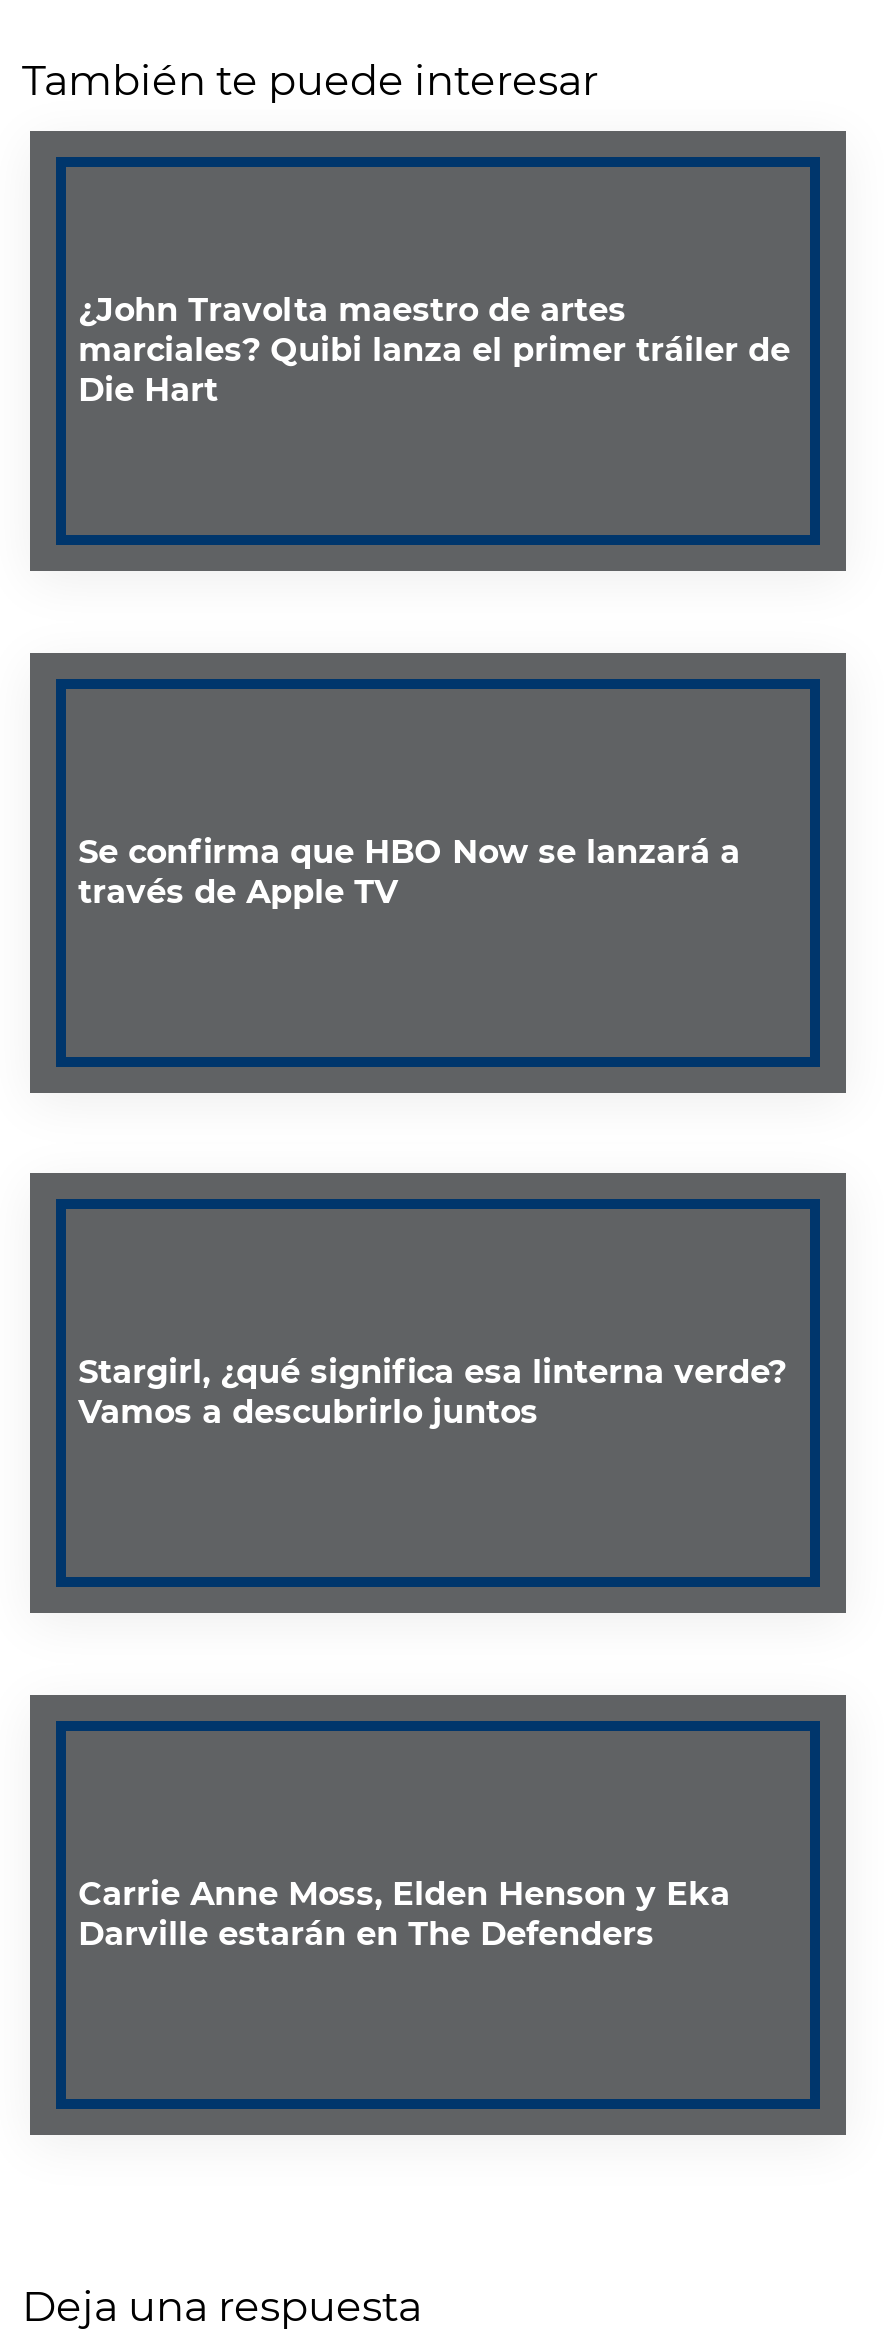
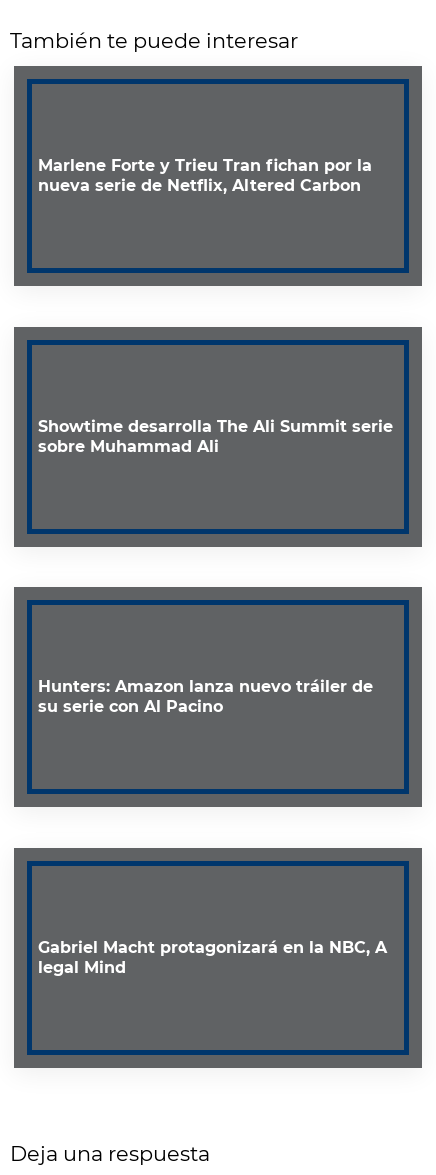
- ¿John Travolta maestro de artes
- marciales? Quibi lanza el primer tráiler de
- Die Hart
+ Marlene Forte y Trieu Tran fichan por la
+ nueva serie de Netflix, Altered Carbon

- Se confirma que HBO Now se lanzará a
- través de Apple TV
+ Showtime desarrolla The Ali Summit serie
+ sobre Muhammad Ali

- Stargirl, ¿qué significa esa linterna verde?
- Vamos a descubrirlo juntos
+ Hunters: Amazon lanza nuevo tráiler de
+ su serie con Al Pacino

- Carrie Anne Moss, Elden Henson y Eka
- Darville estarán en The Defenders
+ Gabriel Macht protagonizará en la NBC, A
+ legal Mind
